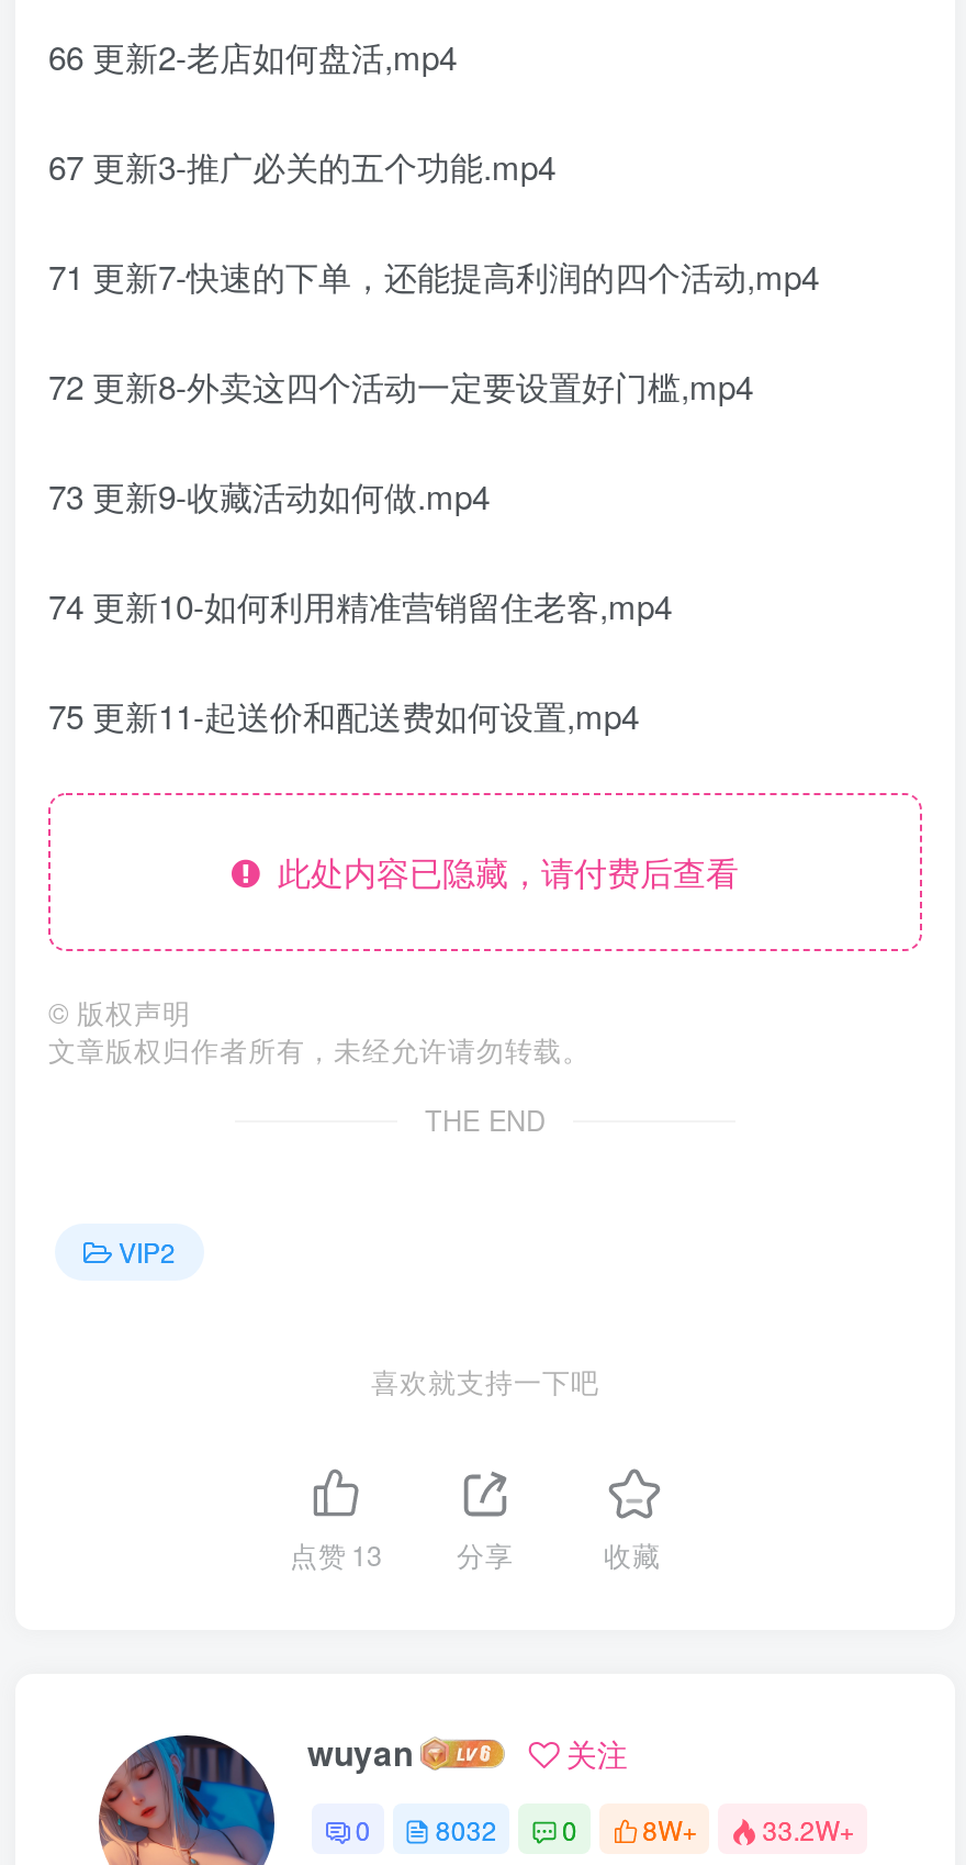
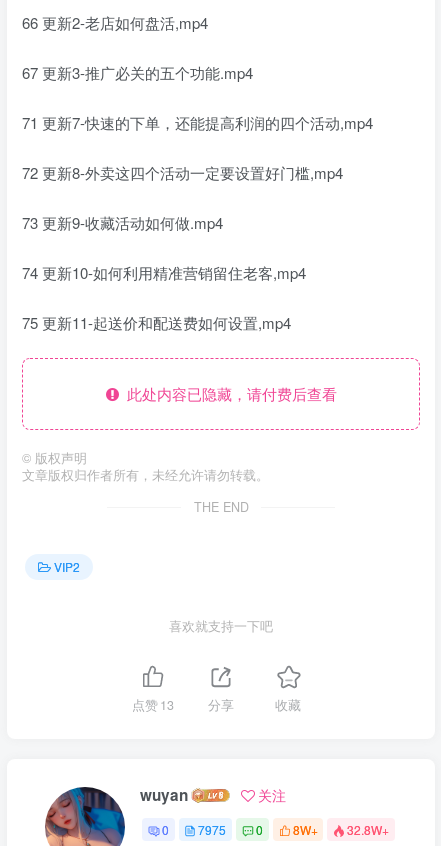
- 8032
+ 7975

- 33.2W+
+ 32.8W+
